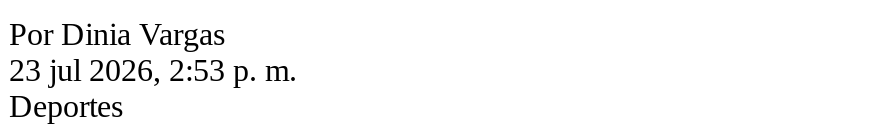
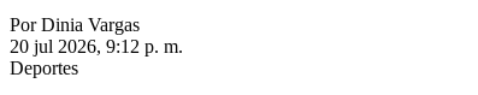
- 23 jul 2026, 2:53 p. m.
+ 20 jul 2026, 9:12 p. m.
